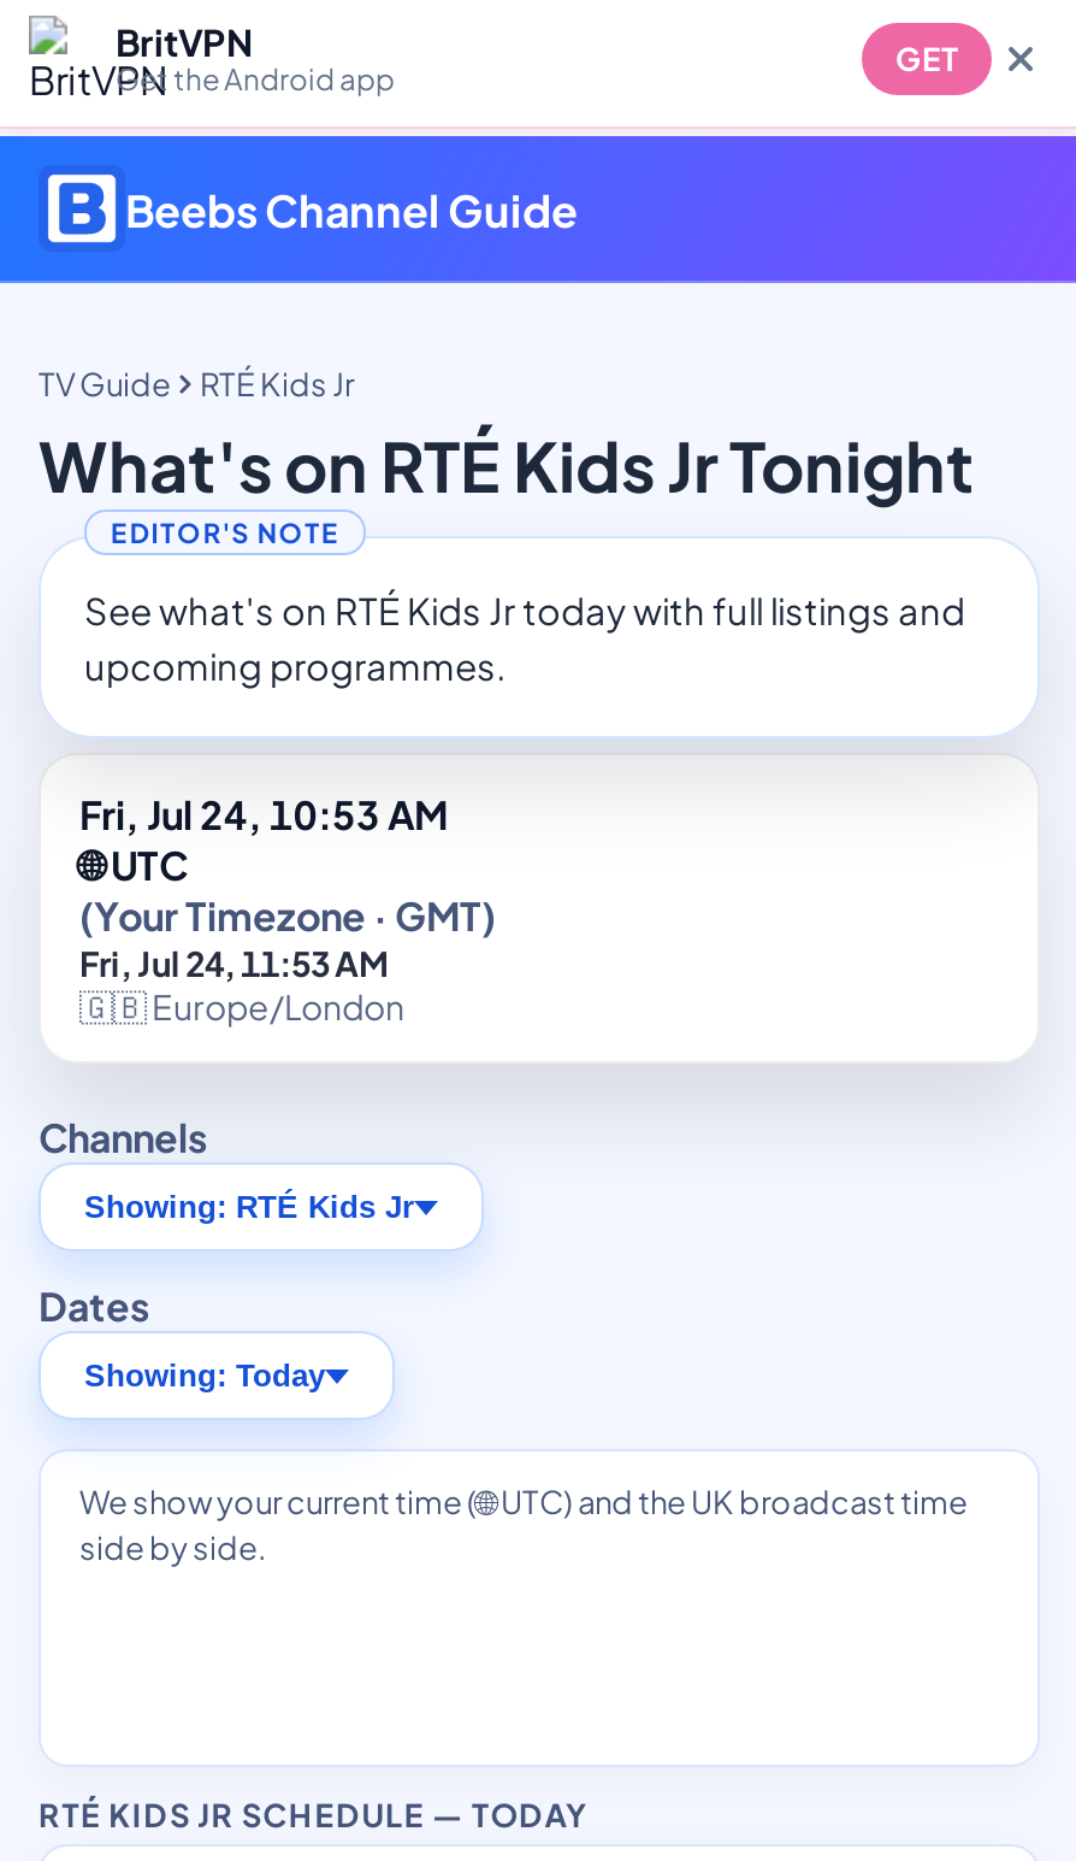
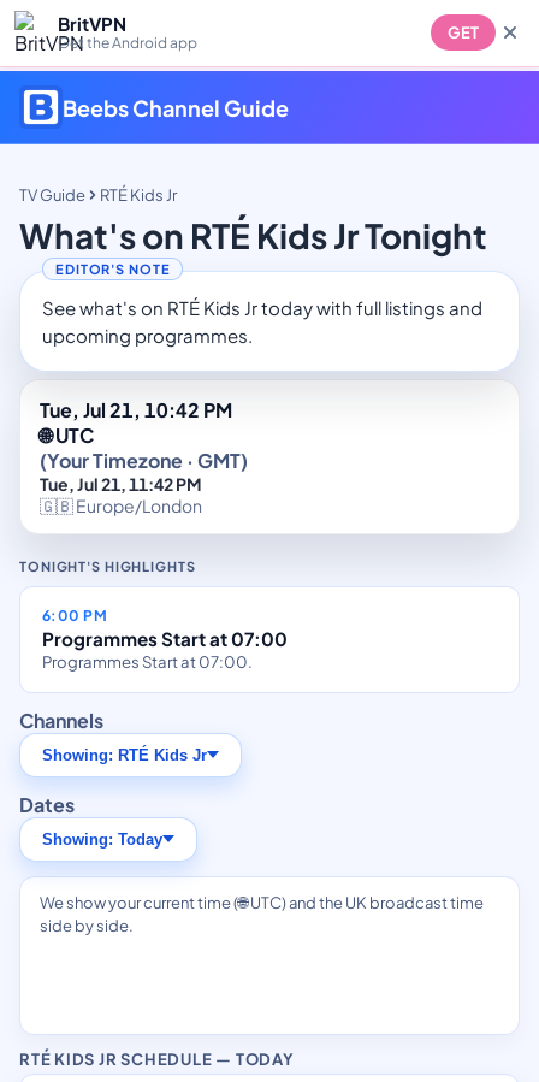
- Fri, Jul 24, 10:53 AM
+ Tue, Jul 21, 10:42 PM

- Fri, Jul 24, 11:53 AM
+ Tue, Jul 21, 11:42 PM

+ TONIGHT'S HIGHLIGHTS
+ 6:00 PM
+ Programmes Start at 07:00
+ Programmes Start at 07:00.
